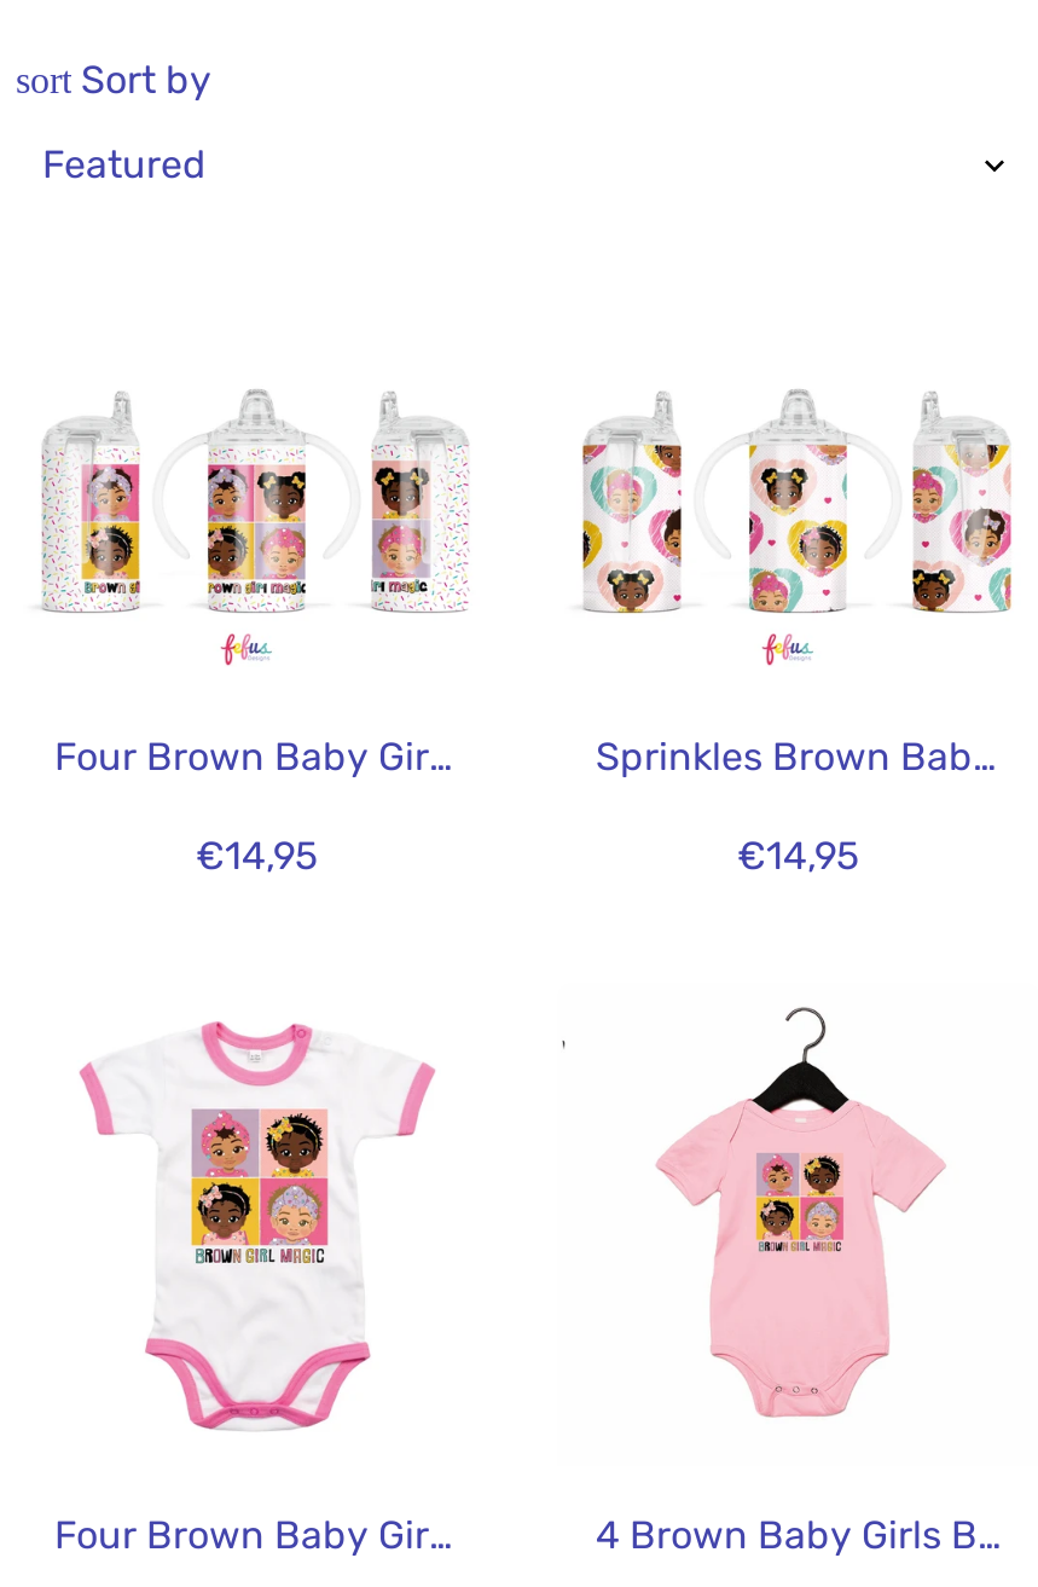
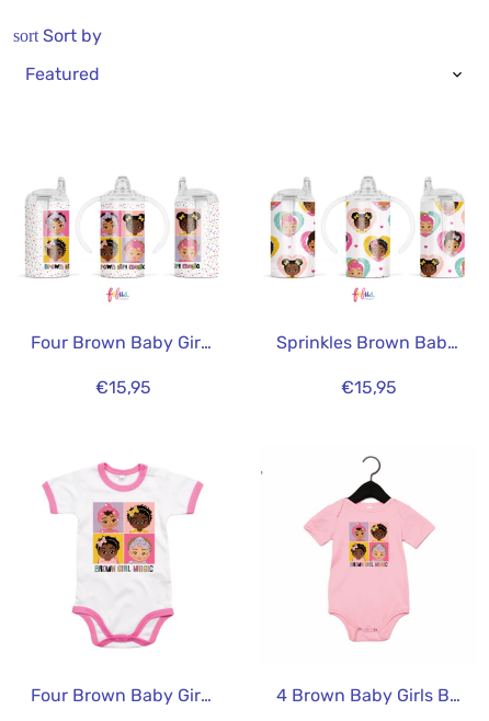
- €14,95
+ €15,95

- €14,95
+ €15,95
